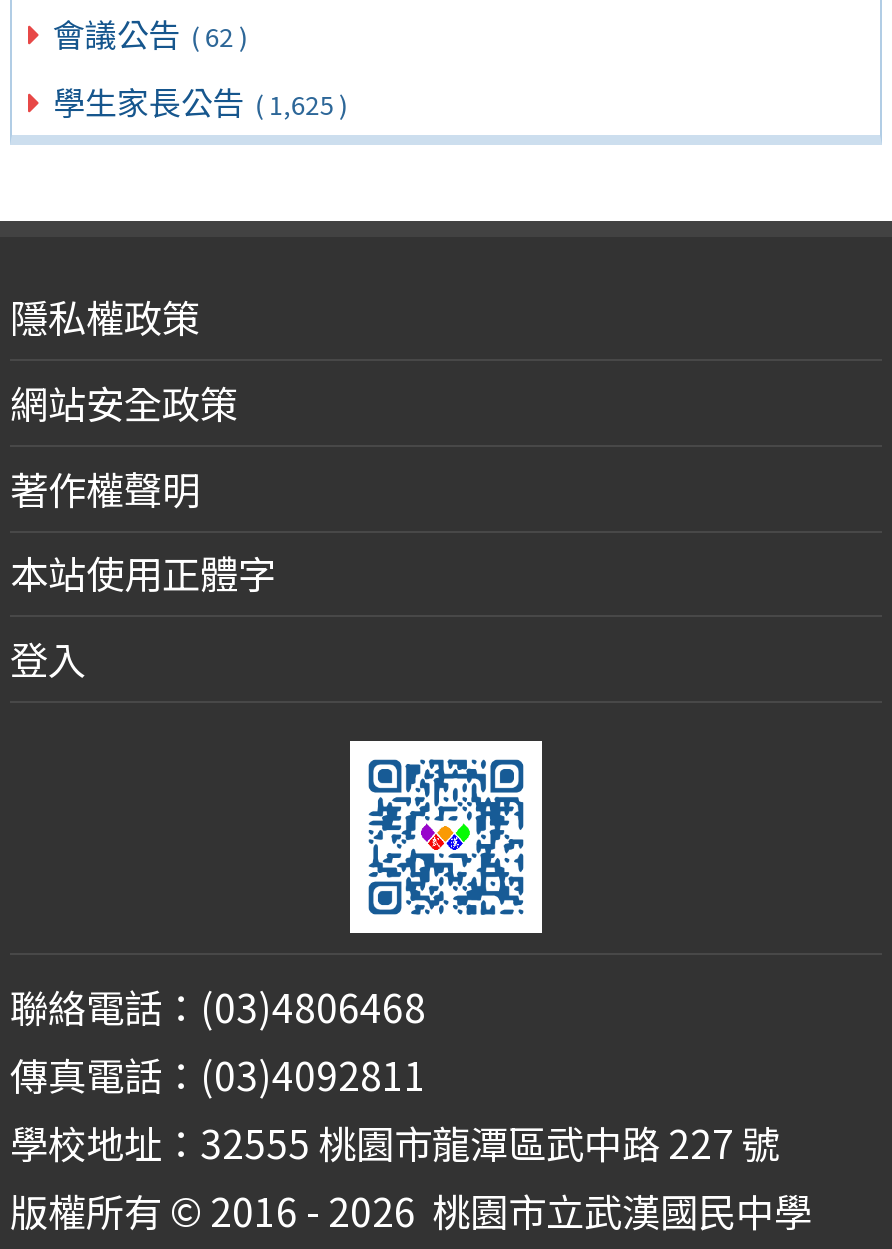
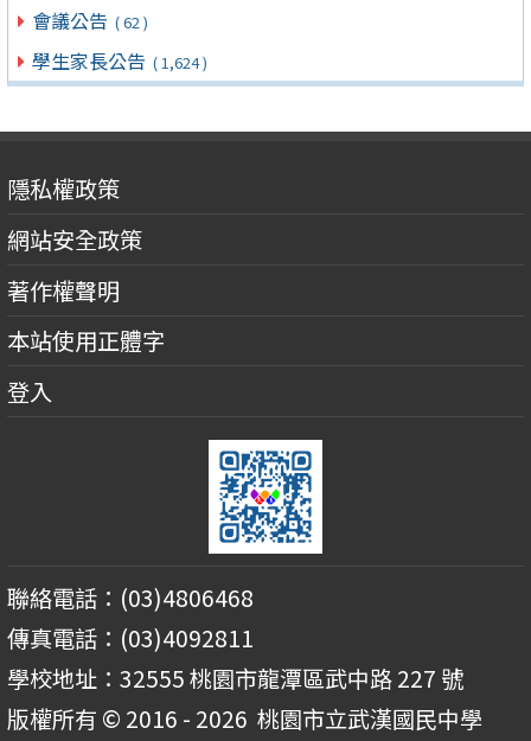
- 學生家長公告 ( 1,625 )
+ 學生家長公告 ( 1,624 )
